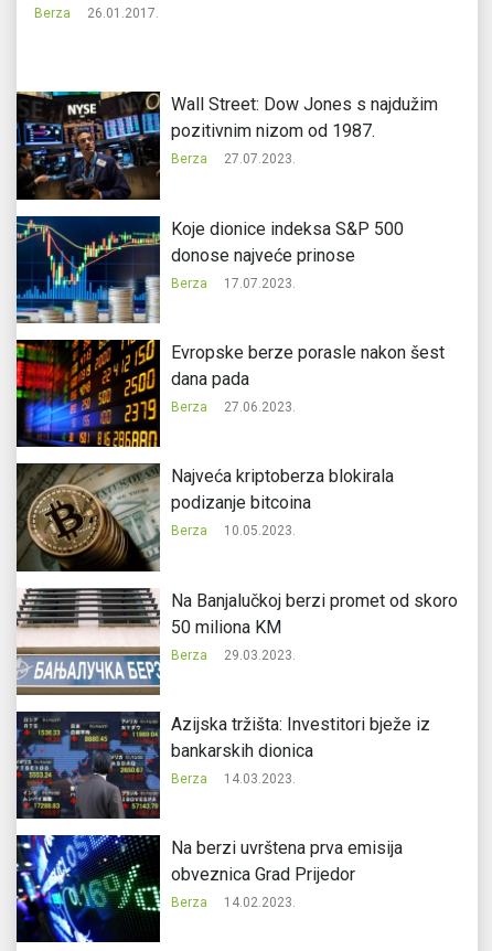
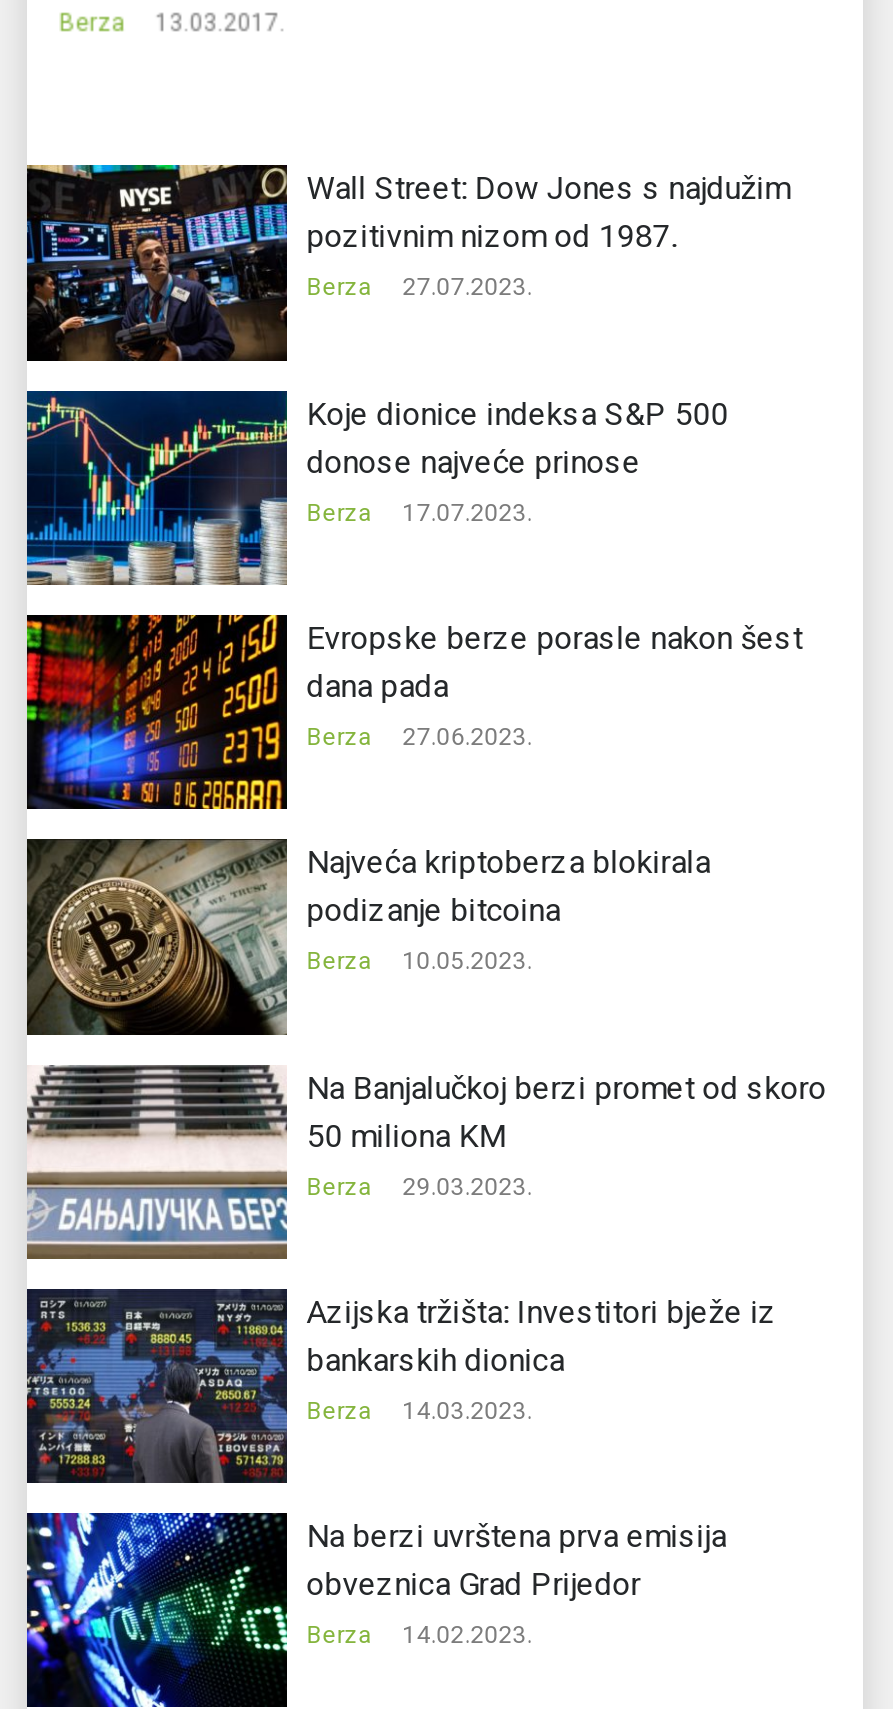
- Berza 26.01.2017.
+ Berza 13.03.2017.
